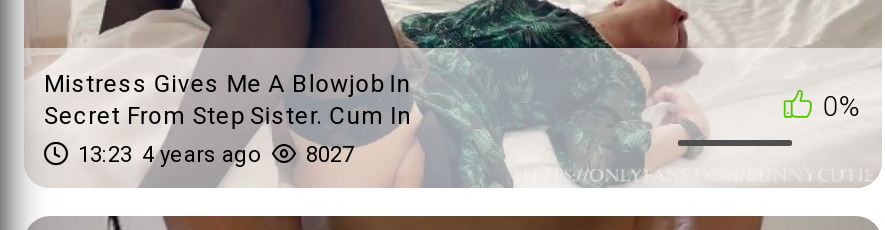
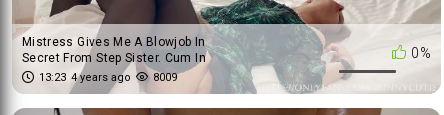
- 8027
+ 8009
